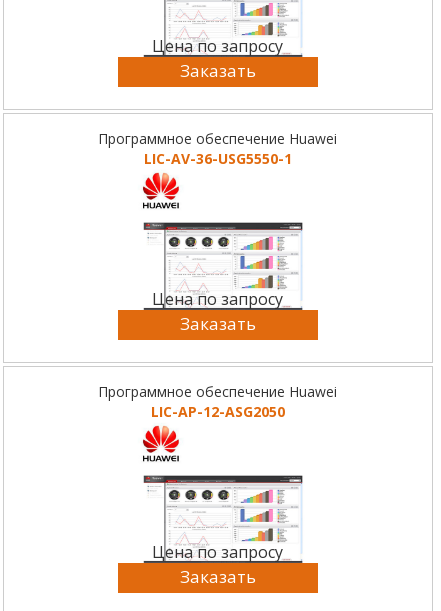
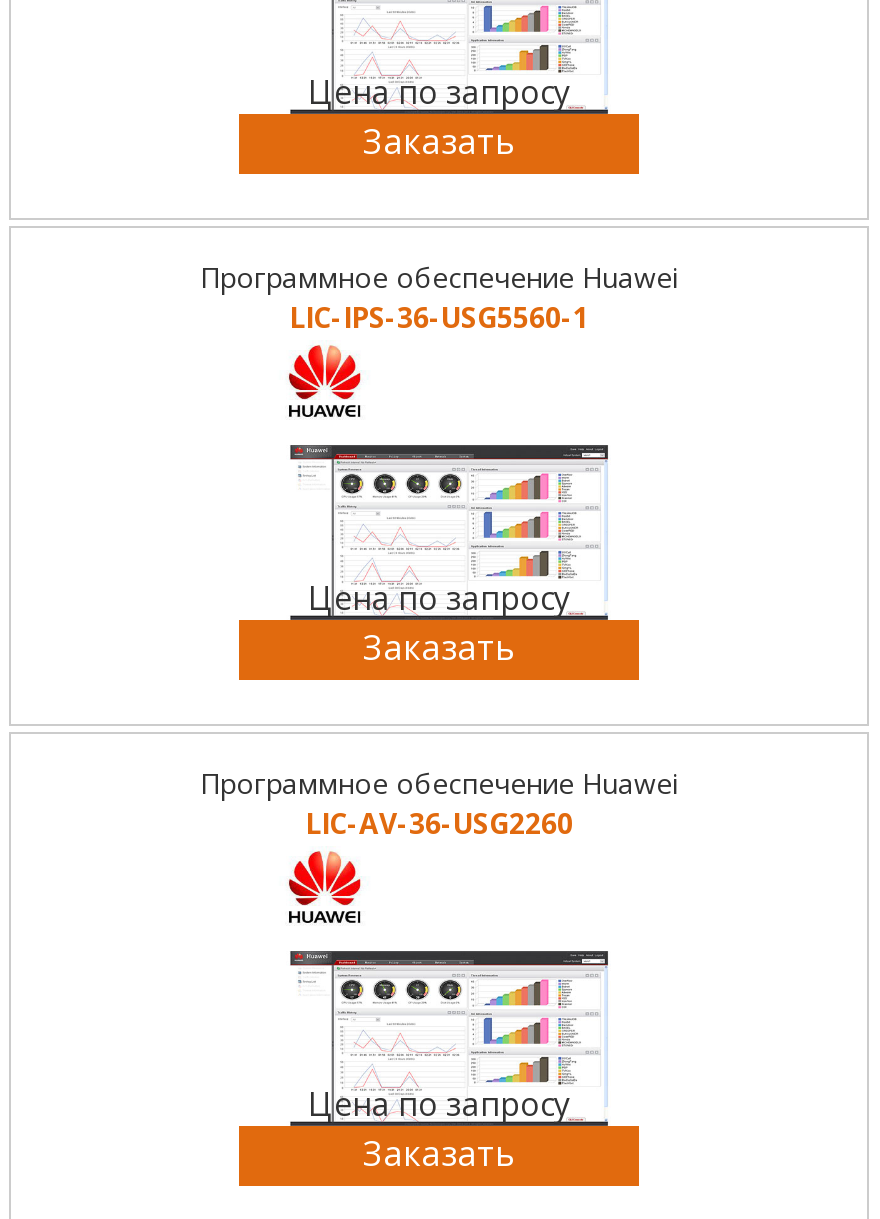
- LIC-AV-36-USG5550-1
+ LIC-IPS-36-USG5560-1

- LIC-AP-12-ASG2050
+ LIC-AV-36-USG2260
